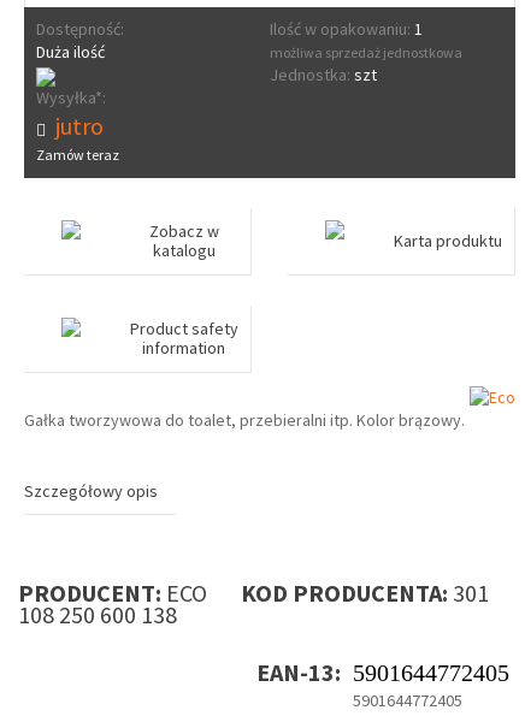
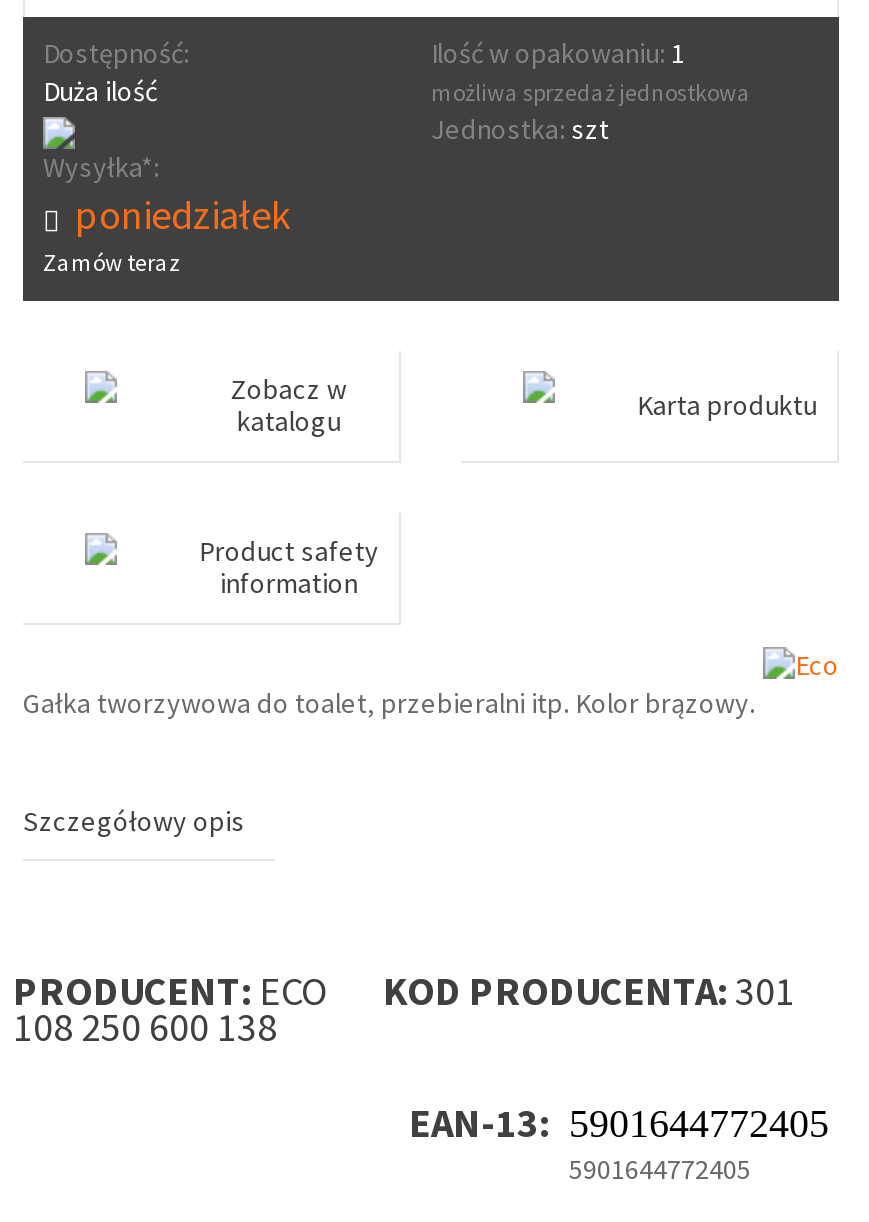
- jutro
+ poniedziałek
